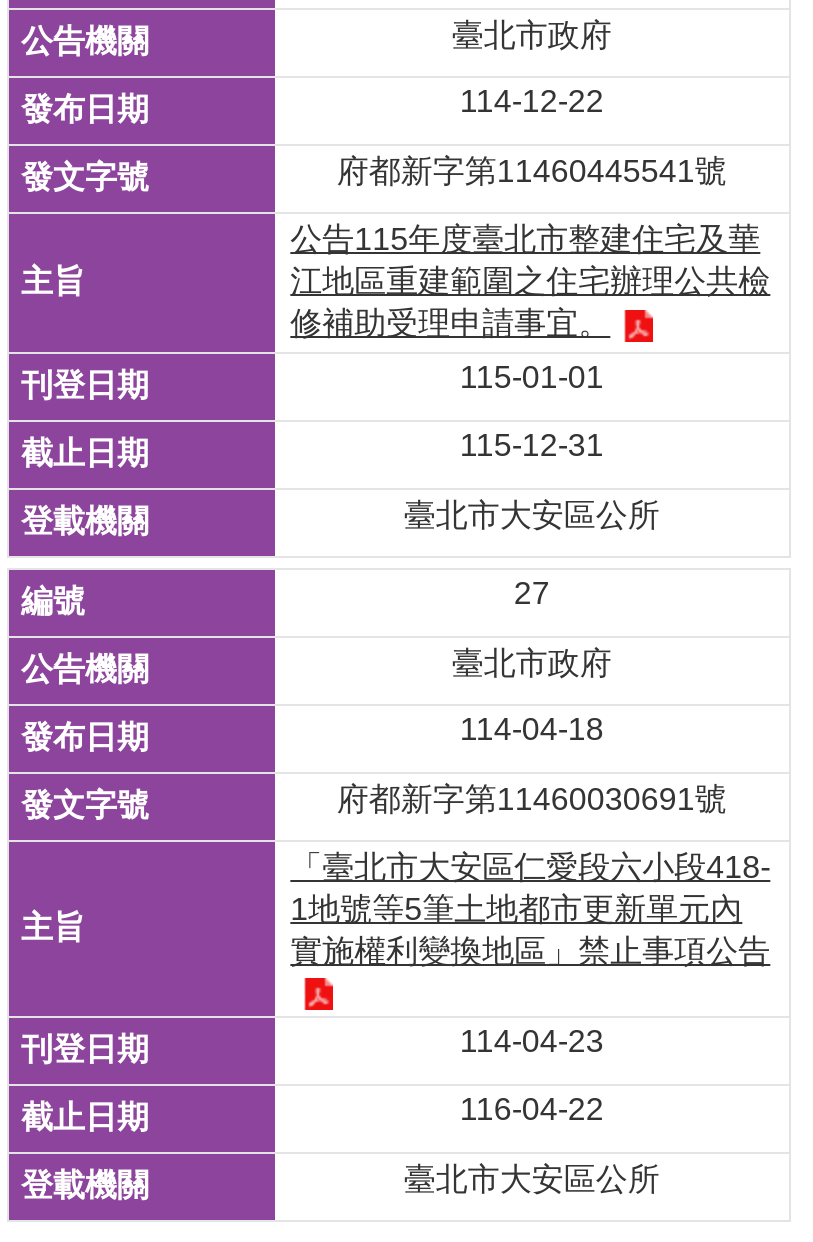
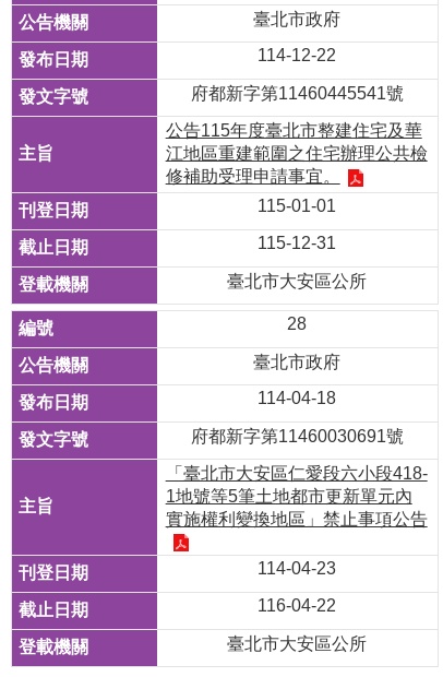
- 27
+ 28
